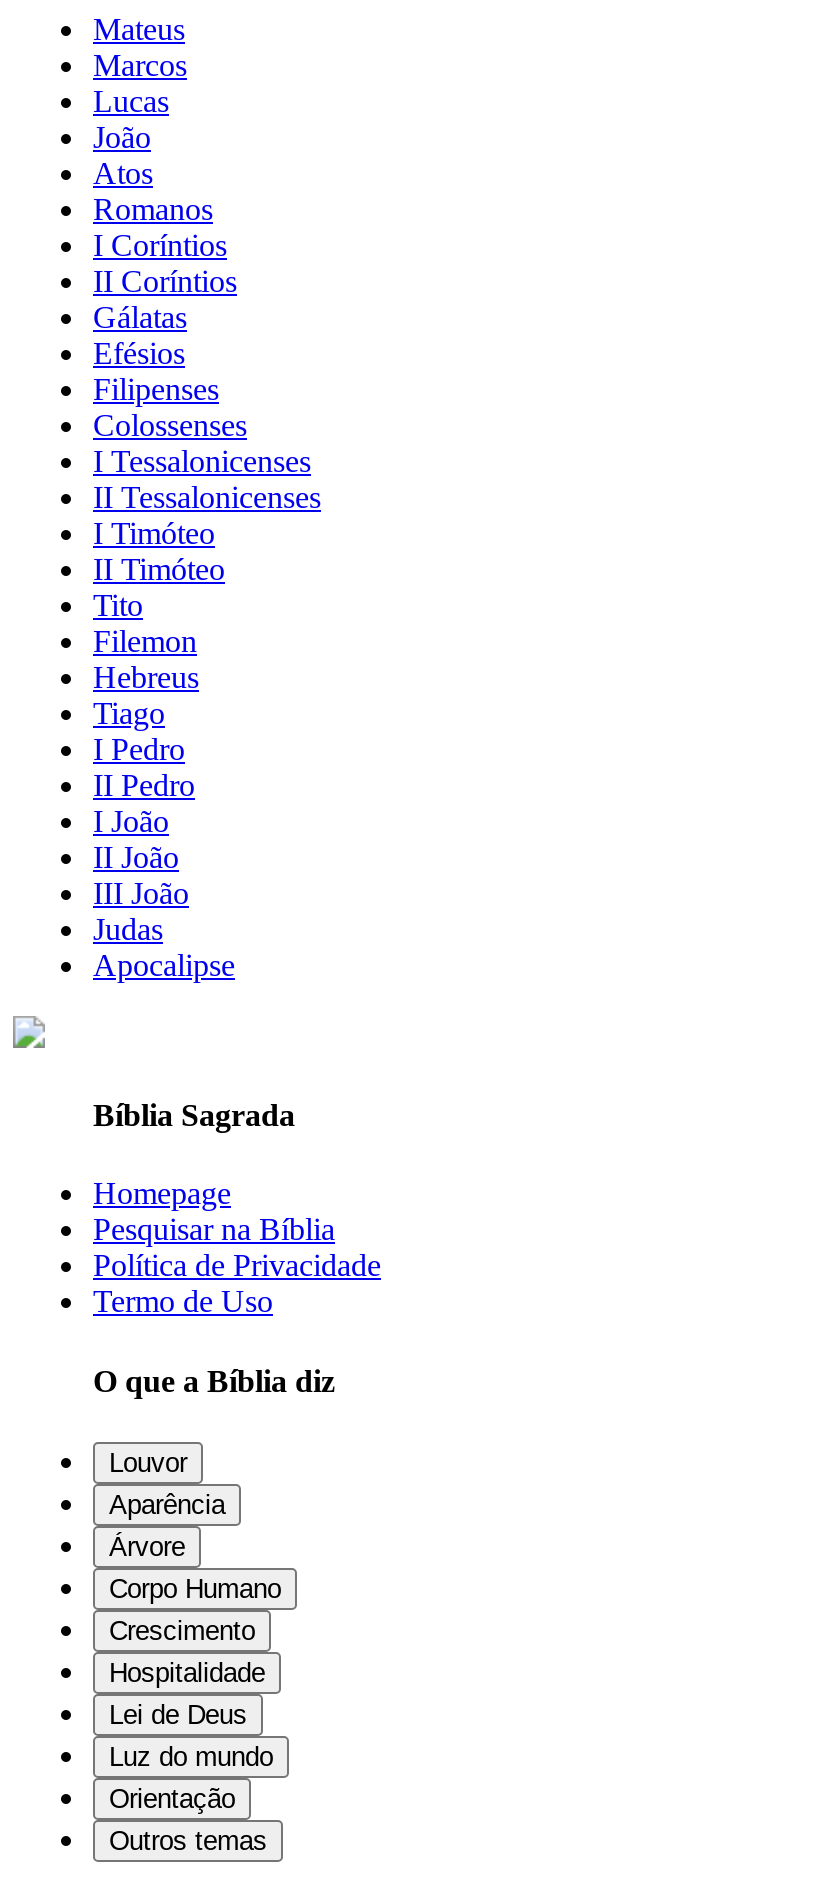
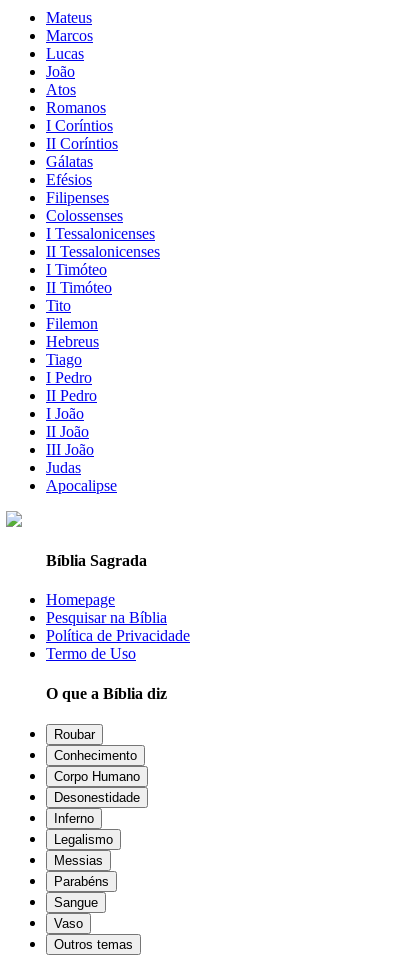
- Louvor
- Aparência
- Árvore
+ Roubar
+ Conhecimento

moved up: Corpo Humano

- Crescimento
- Hospitalidade
- Lei de Deus
- Luz do mundo
- Orientação
+ Desonestidade
+ Inferno
+ Legalismo
+ Messias
+ Parabéns
+ Sangue
+ Vaso
